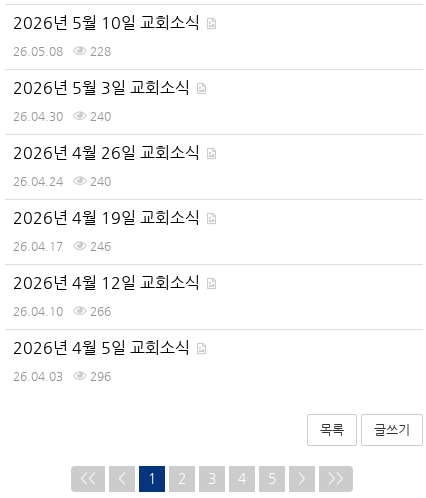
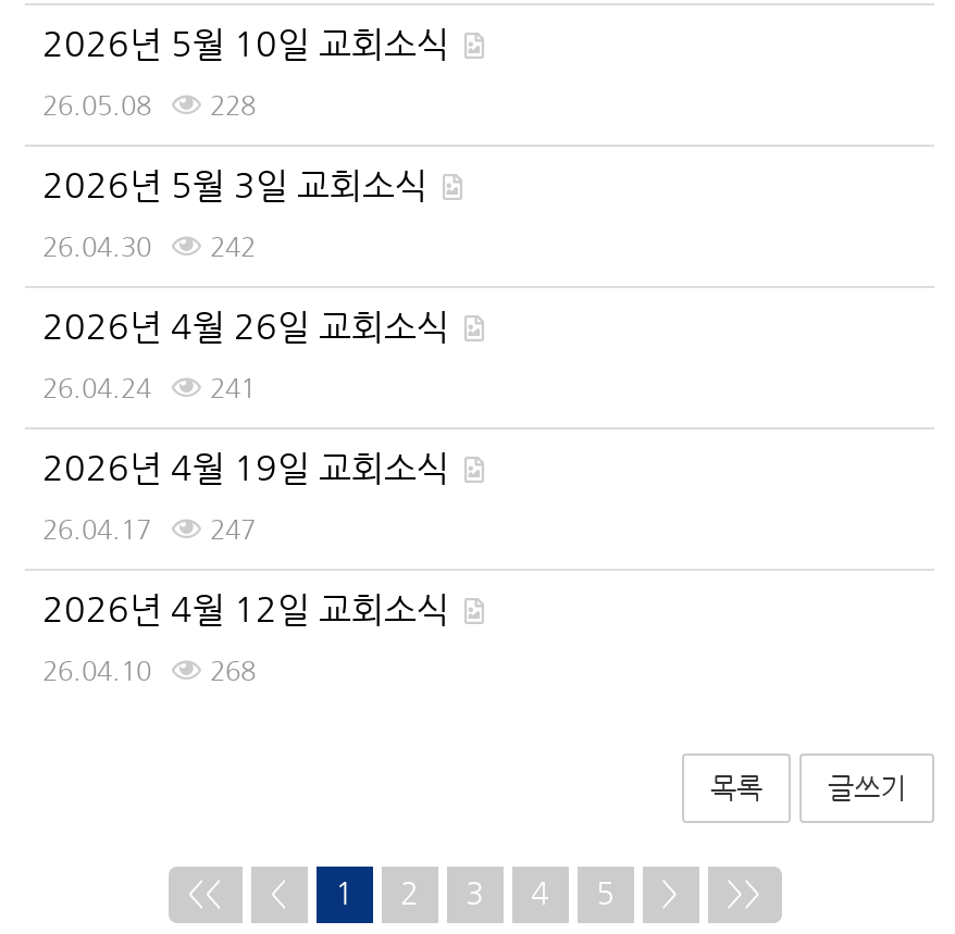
- 26.04.30 240
+ 26.04.30 242

- 26.04.24 240
+ 26.04.24 241

- 26.04.17 246
+ 26.04.17 247

- 266
- 2026년 4월 5일 교회소식
- 26.04.03
- 296
+ 268
